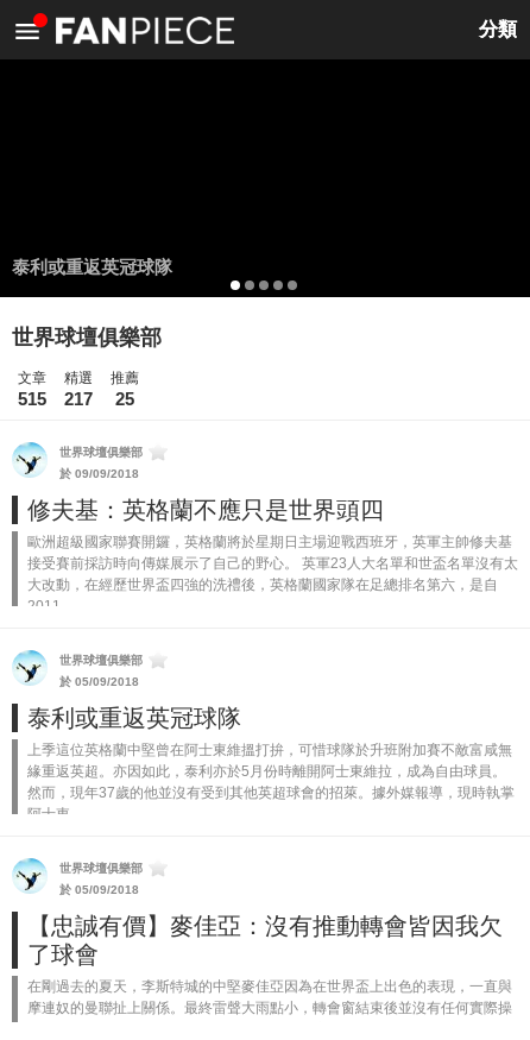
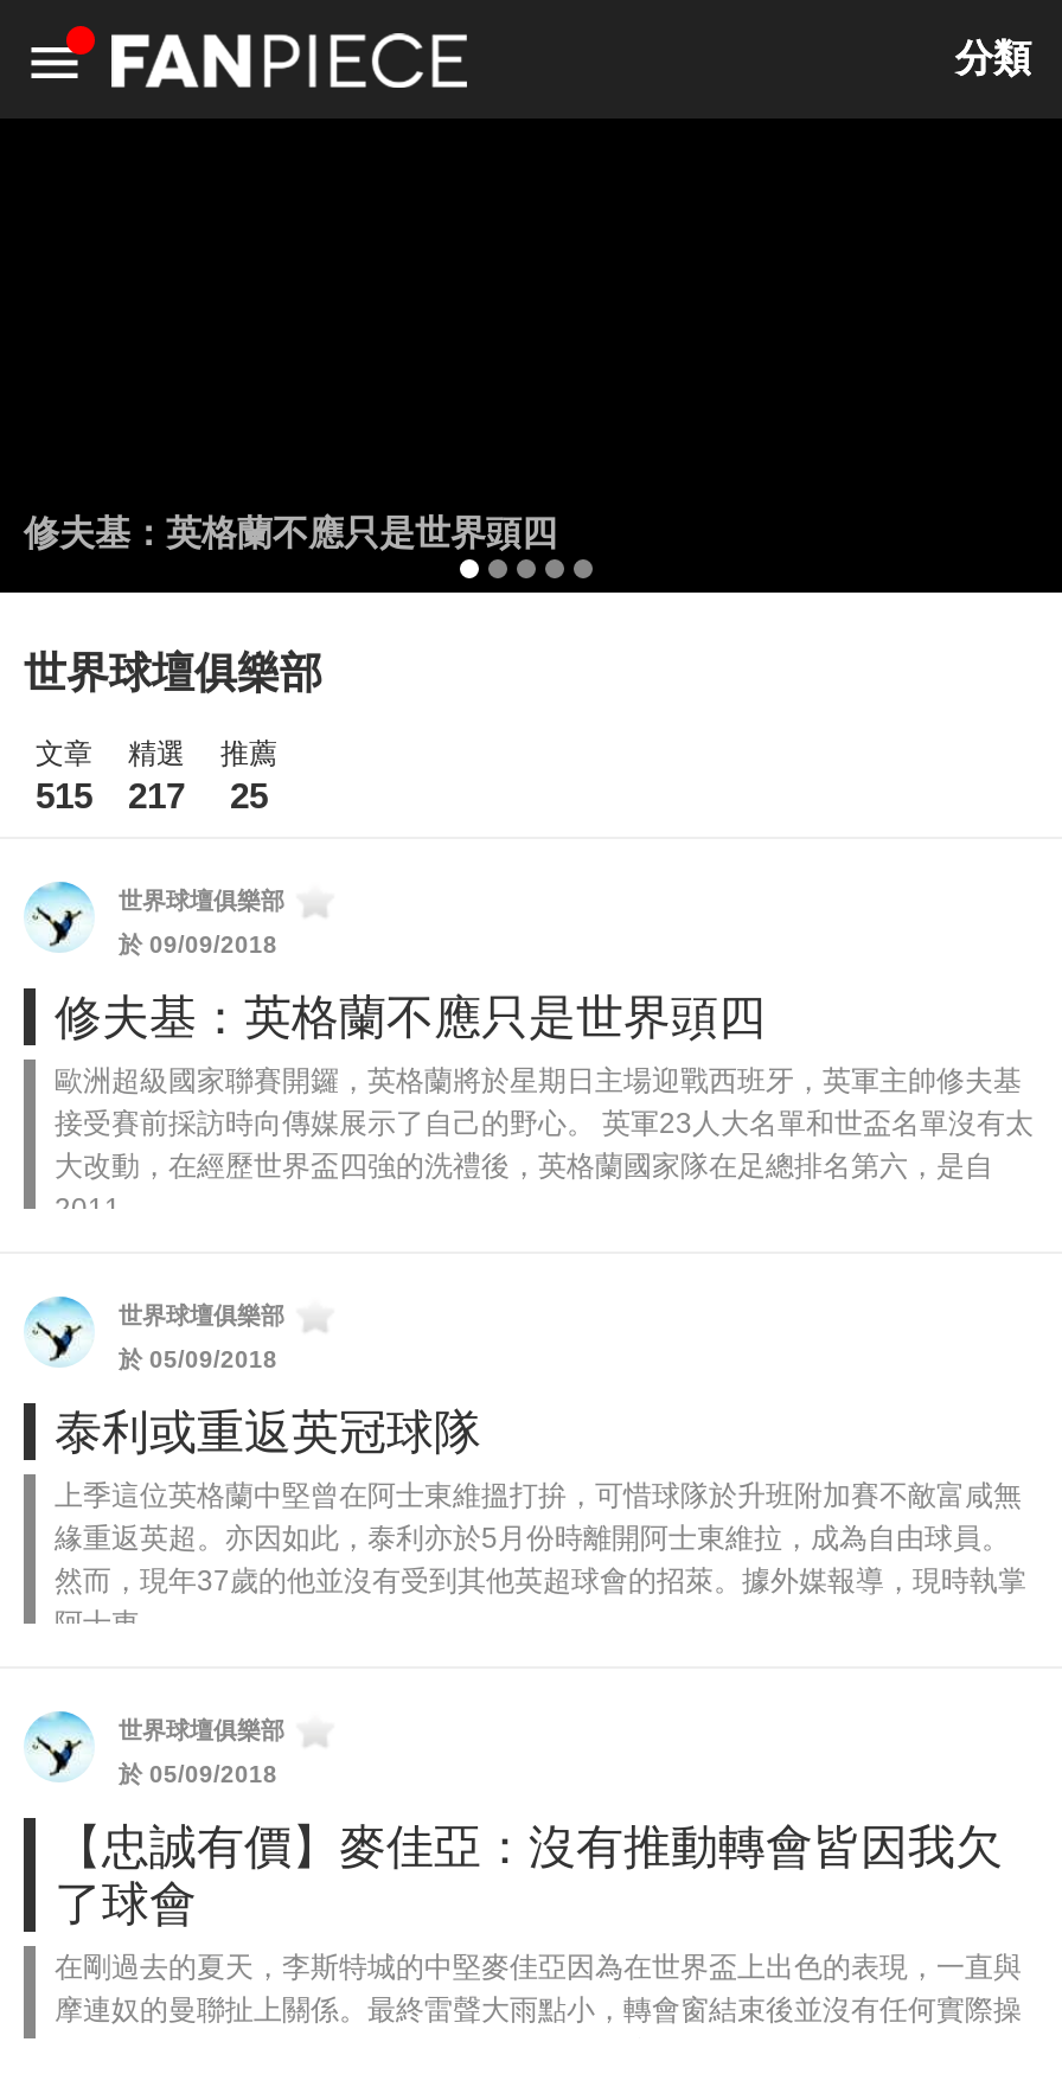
- 泰利或重返英冠球隊
+ 修夫基：英格蘭不應只是世界頭四
